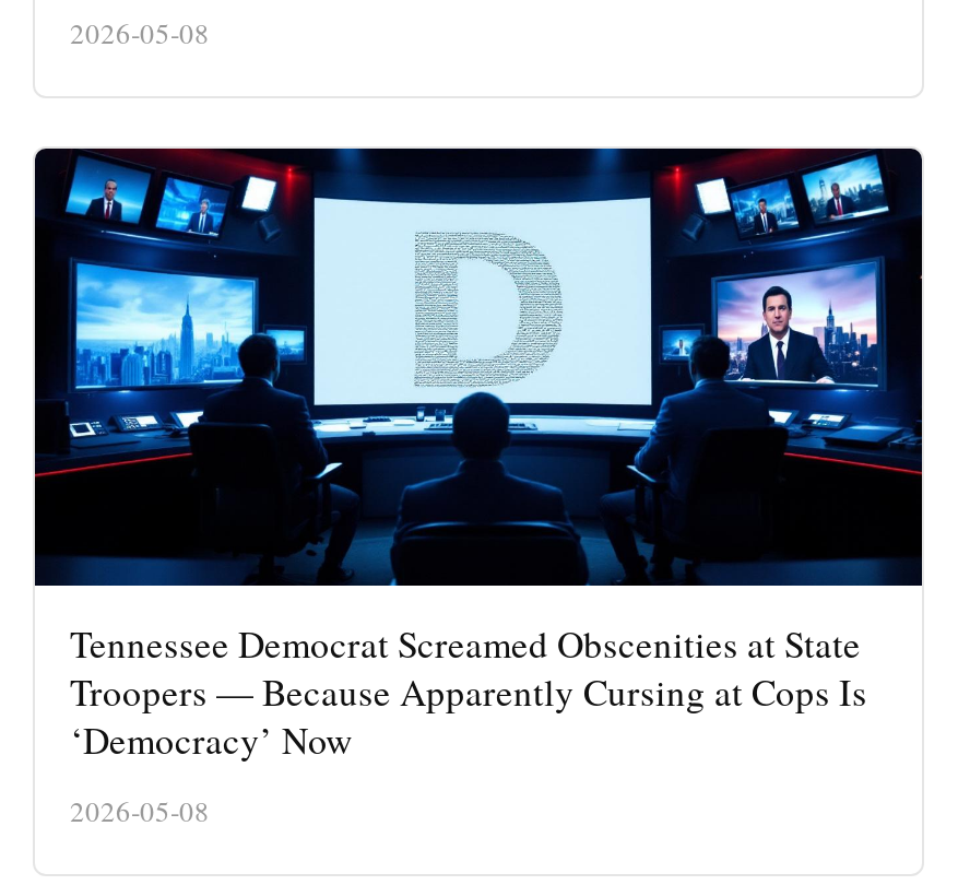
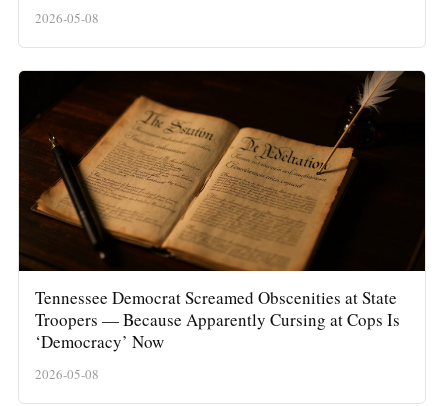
- [image]
+ [image]
